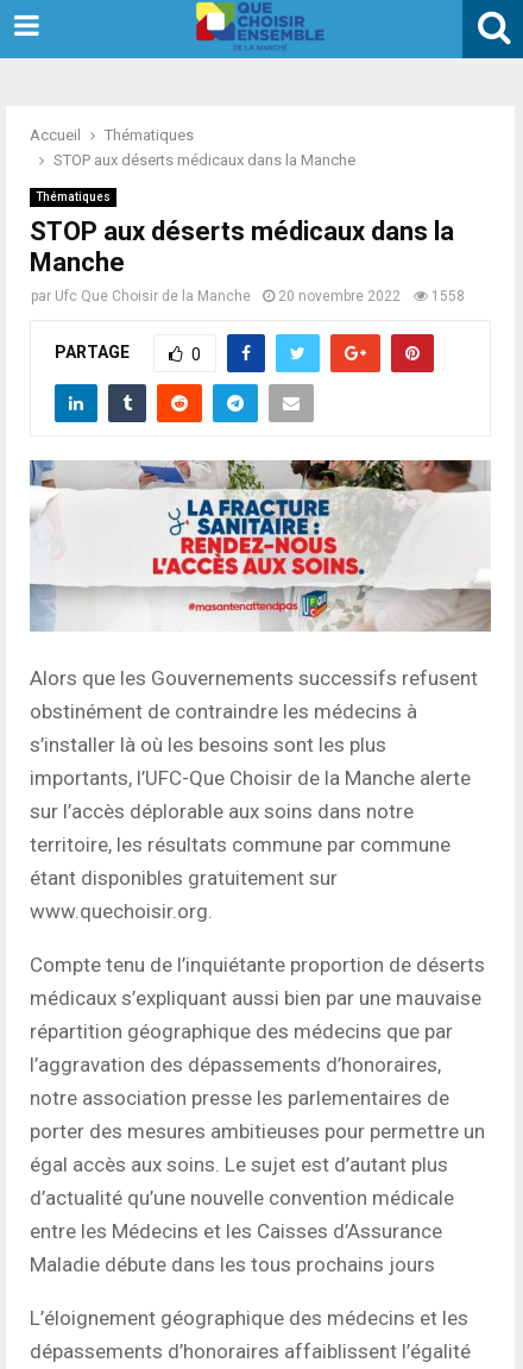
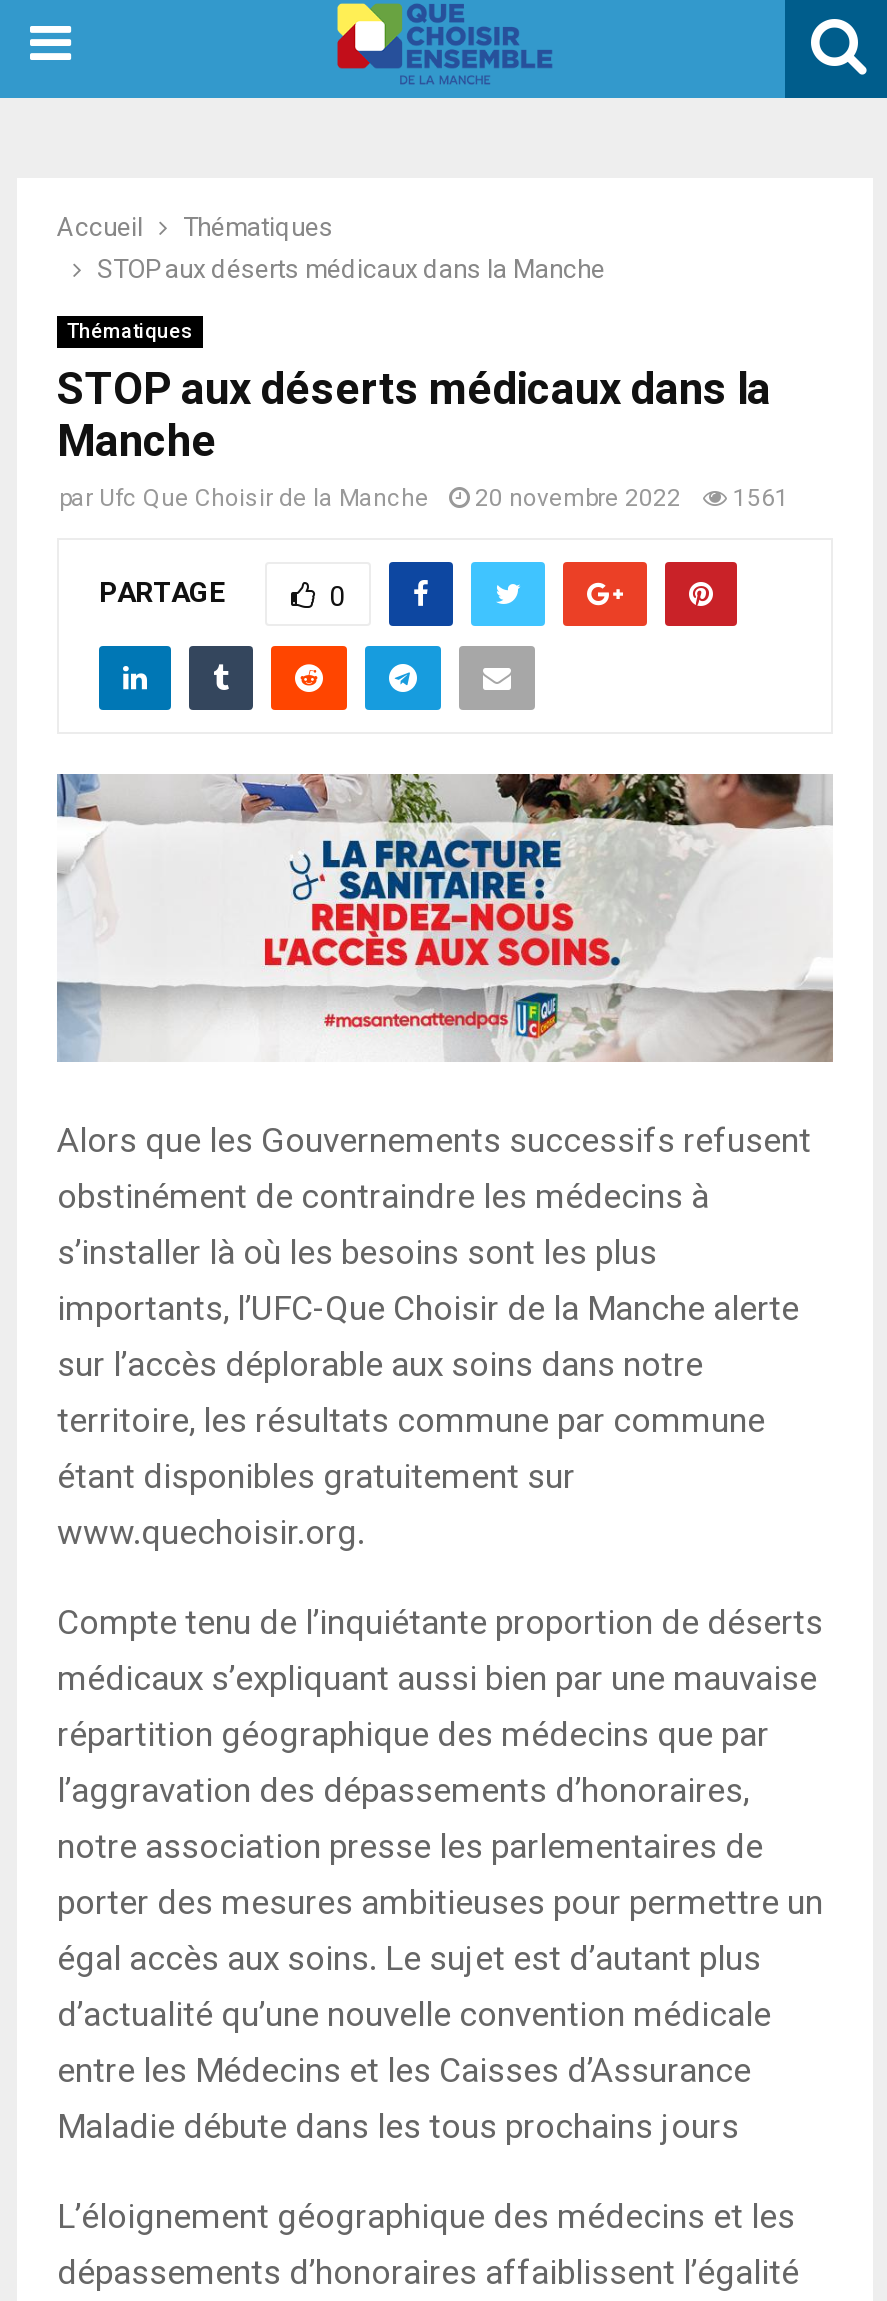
- par Ufc Que Choisir de la Manche 20 novembre 2022 1558
+ par Ufc Que Choisir de la Manche 20 novembre 2022 1561
